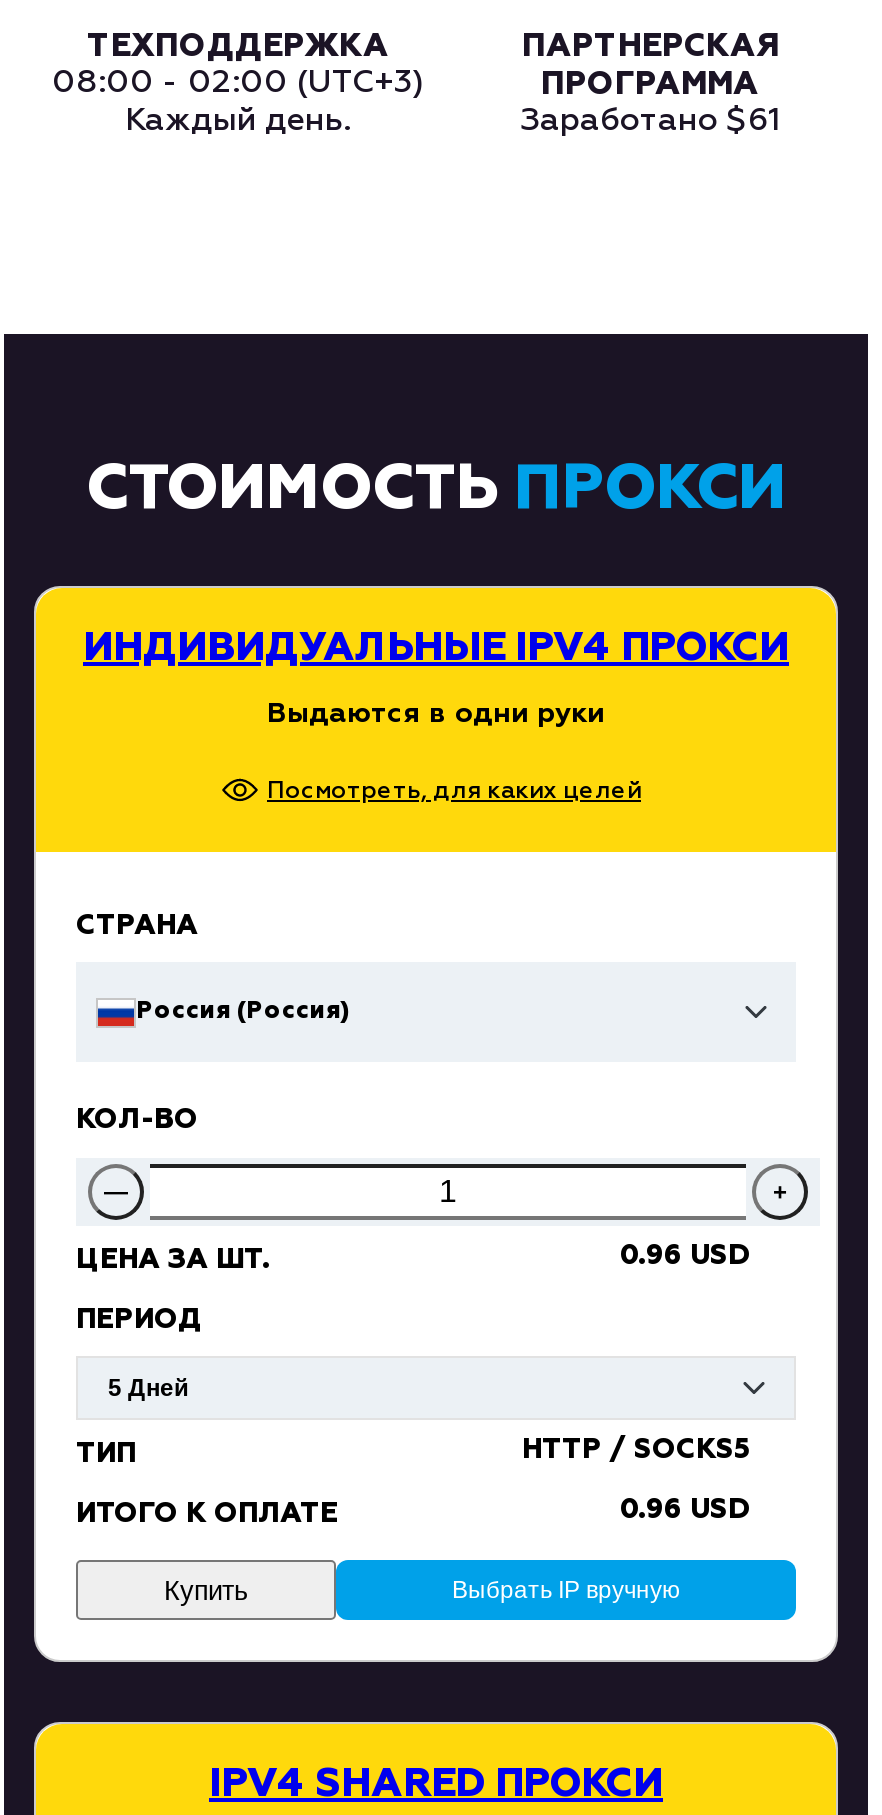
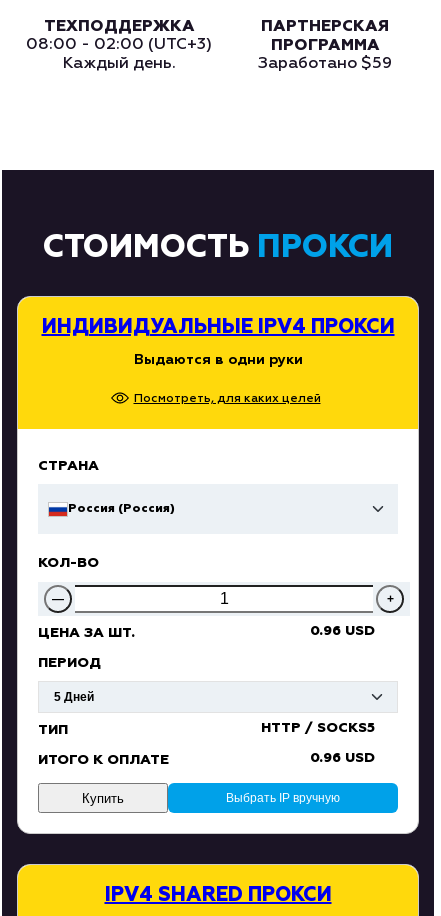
- Заработано $61
+ Заработано $59
